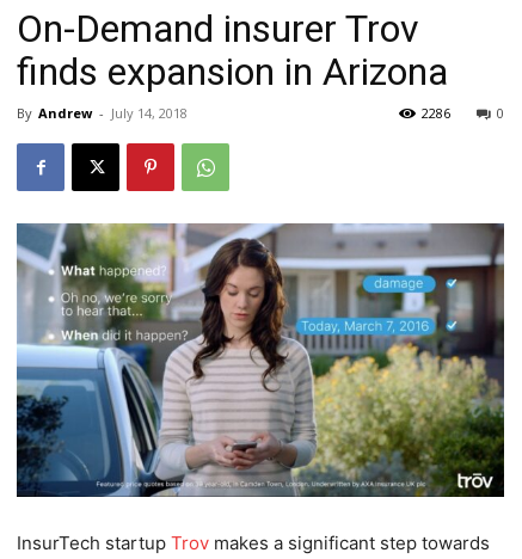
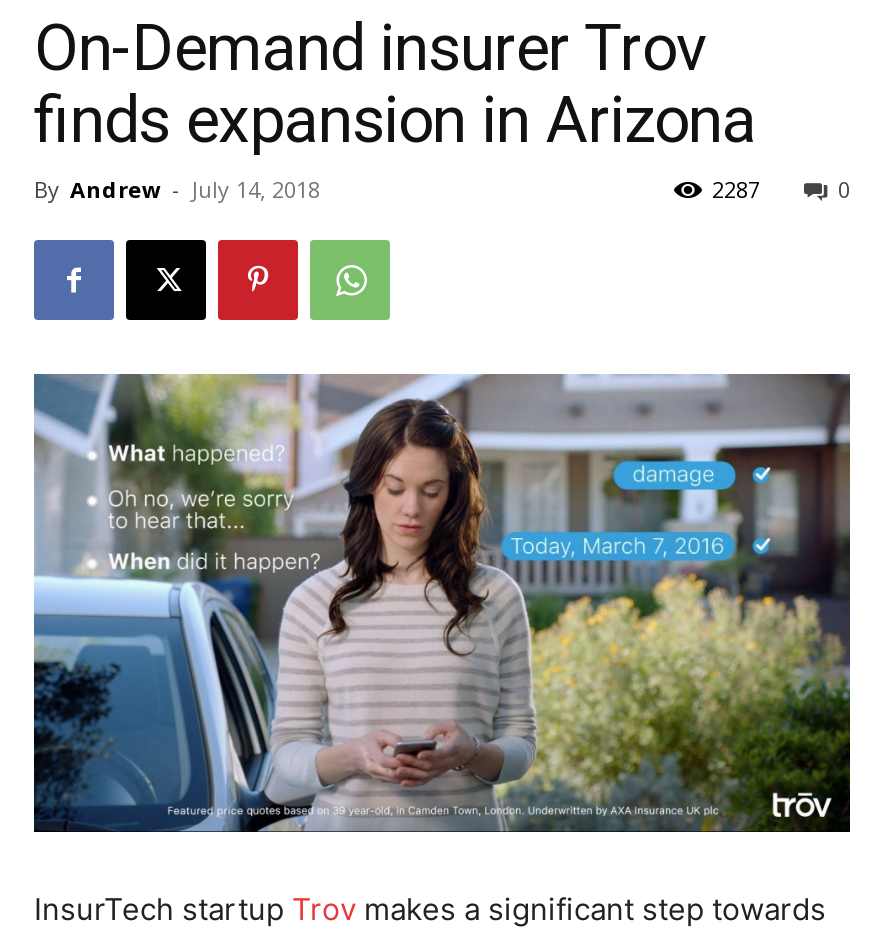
- 2286
+ 2287
